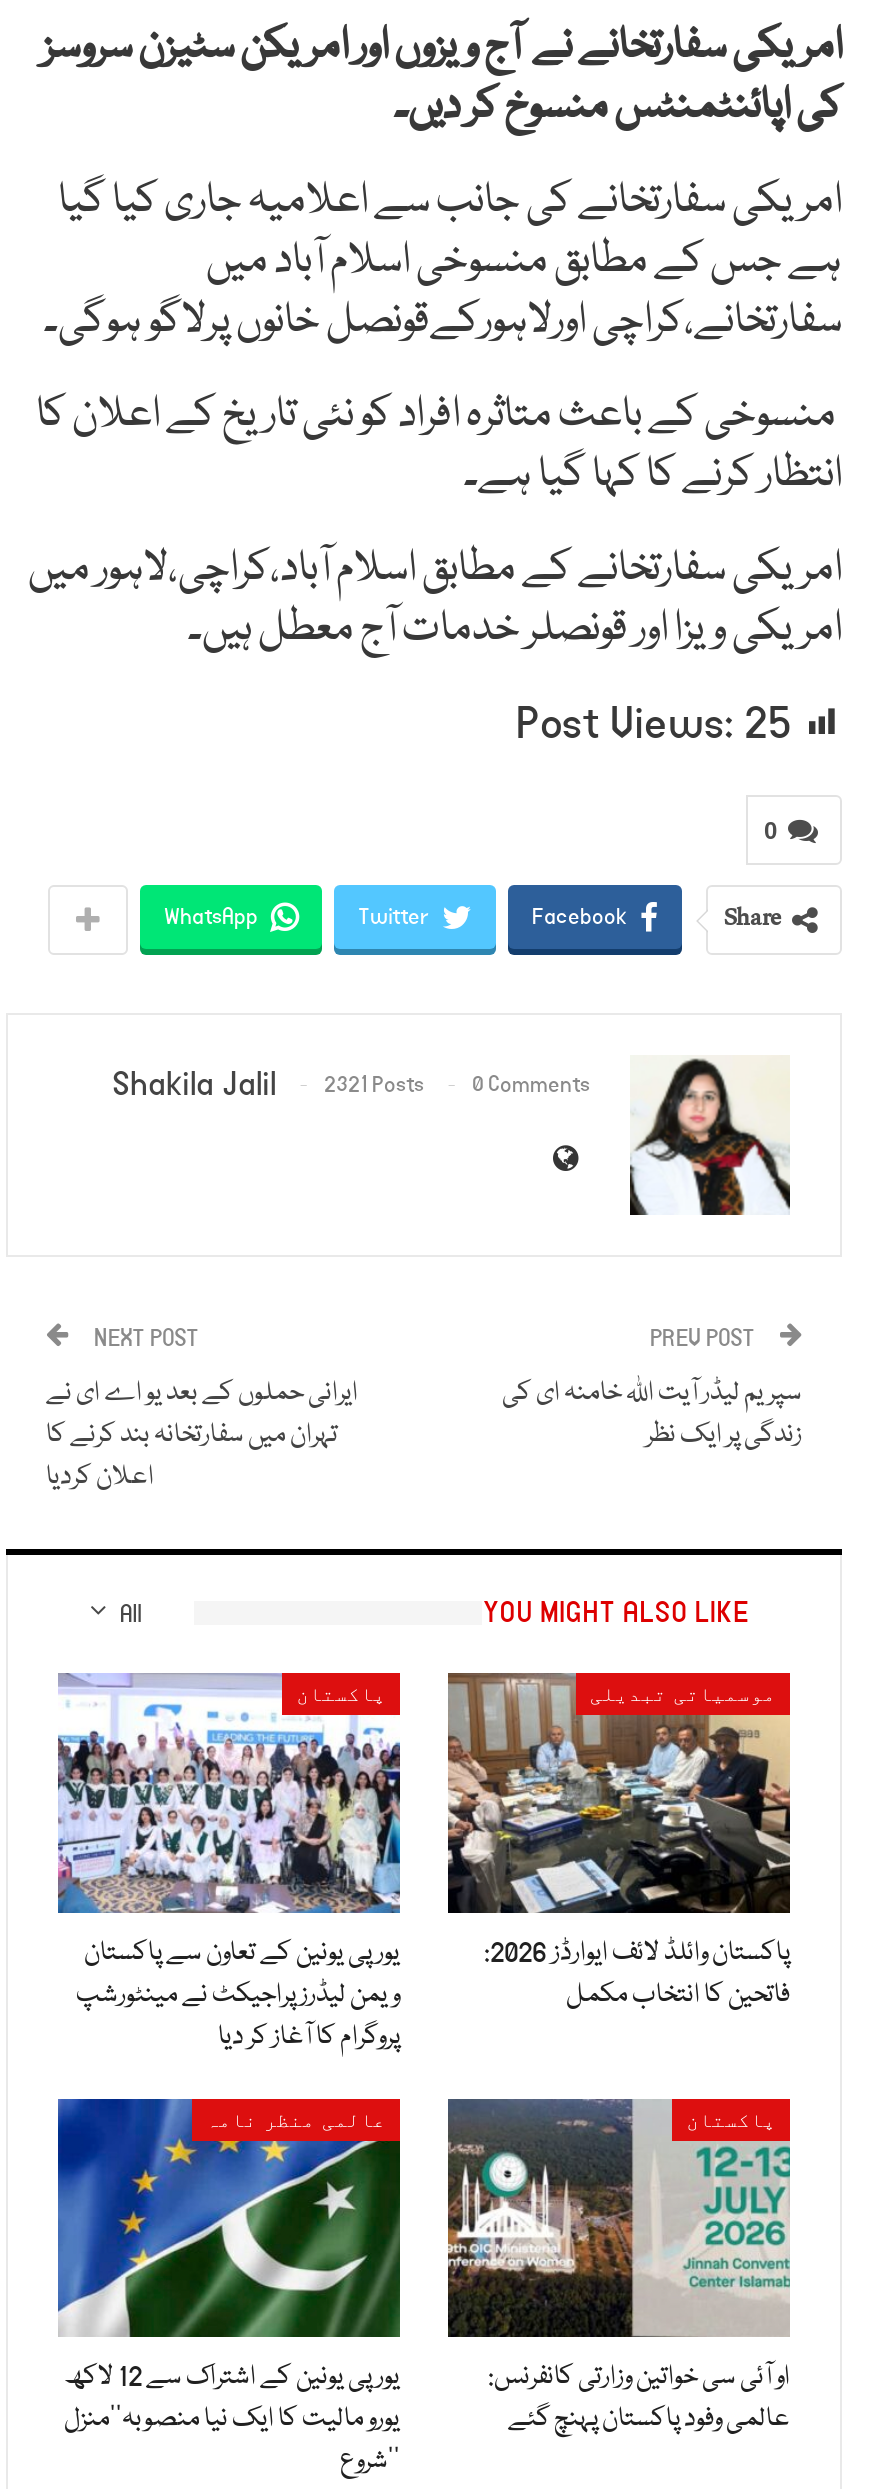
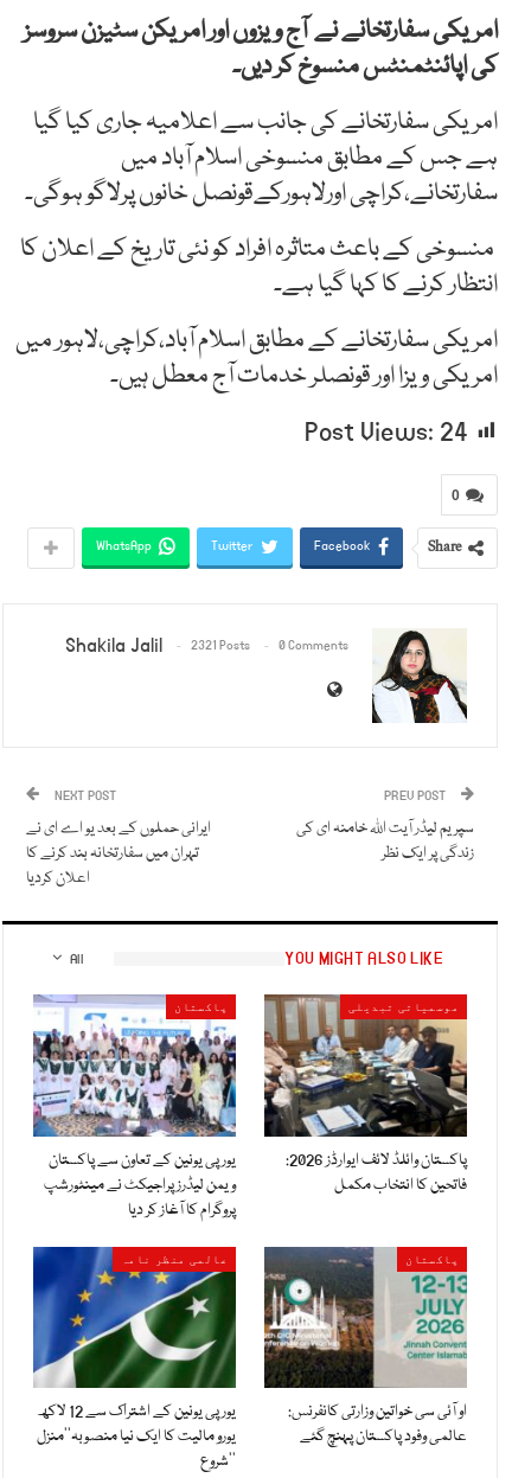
- Post Views: 25
+ Post Views: 24
